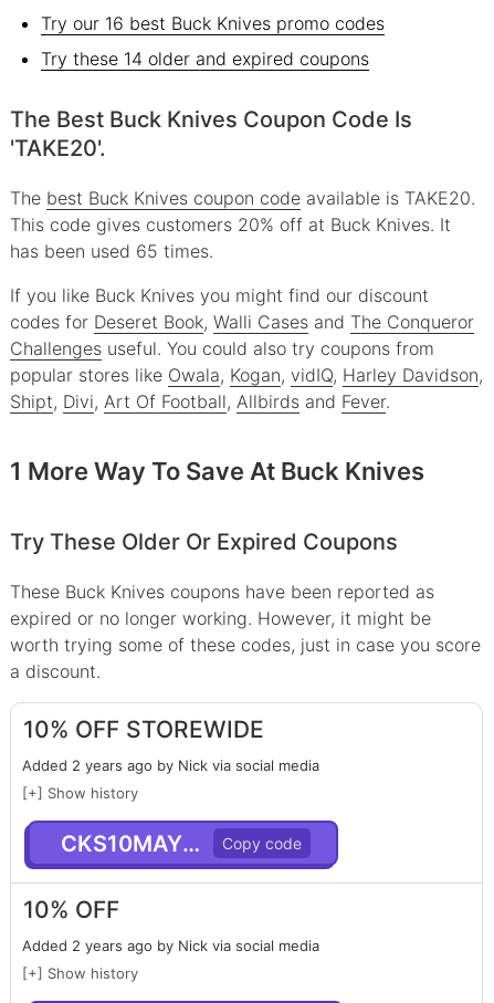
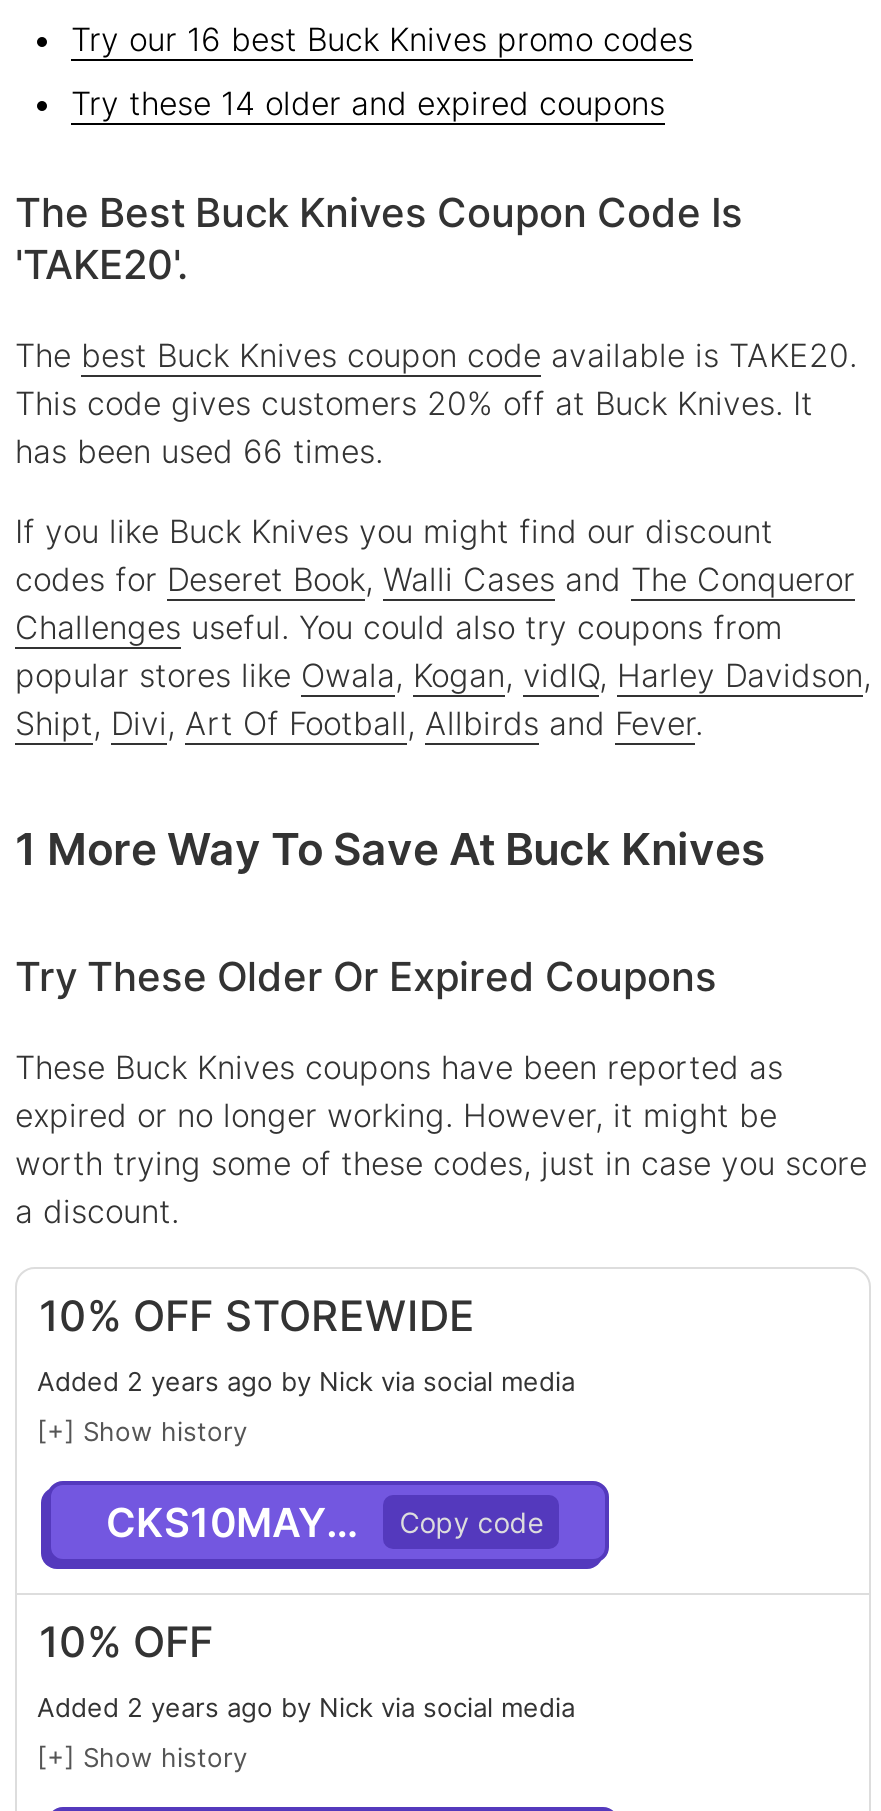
- has been used 65 times.
+ has been used 66 times.
